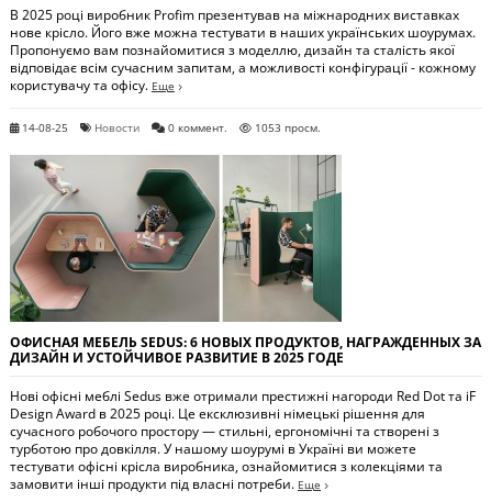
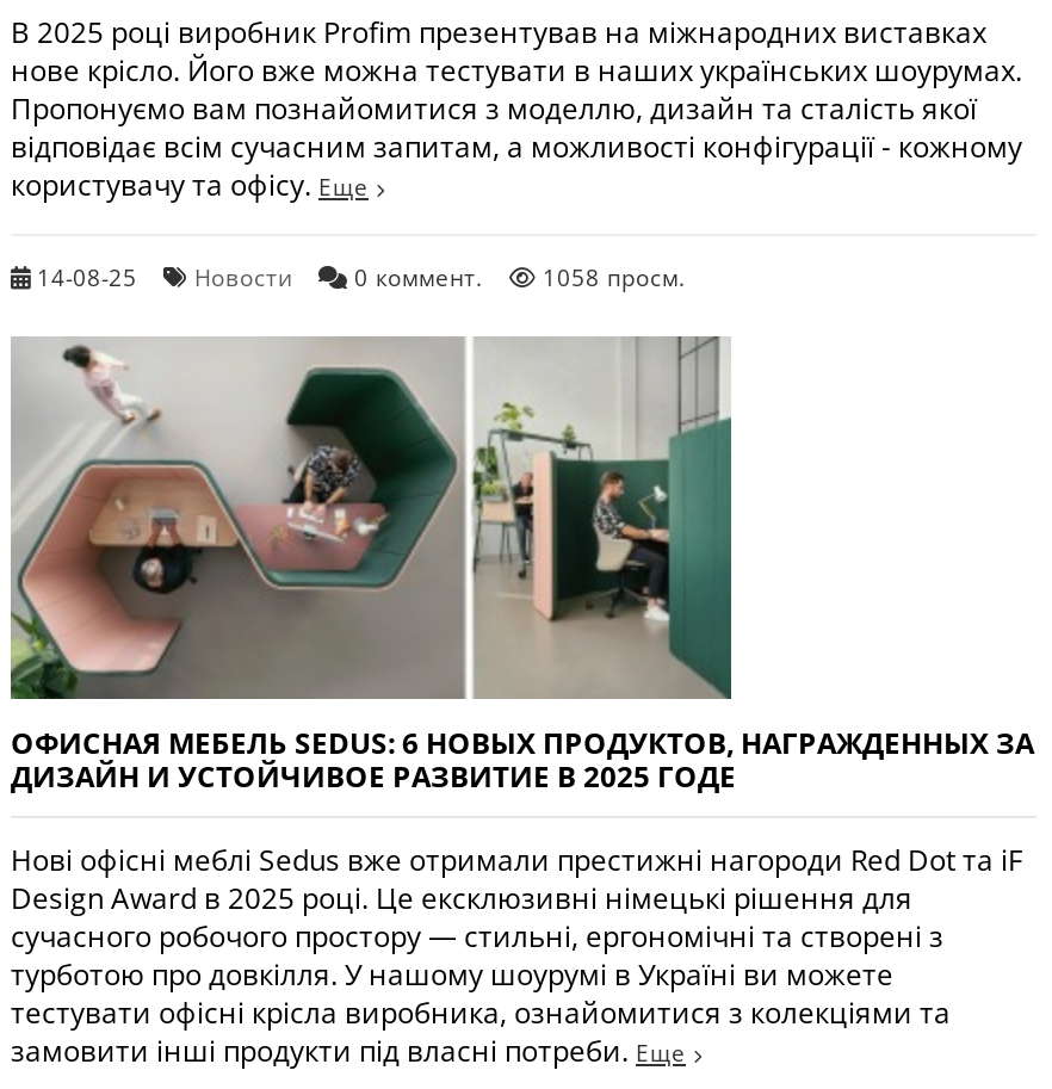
- 14-08-25 Новости 0 коммент. 1053 просм.
+ 14-08-25 Новости 0 коммент. 1058 просм.
